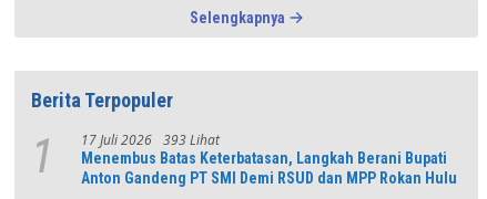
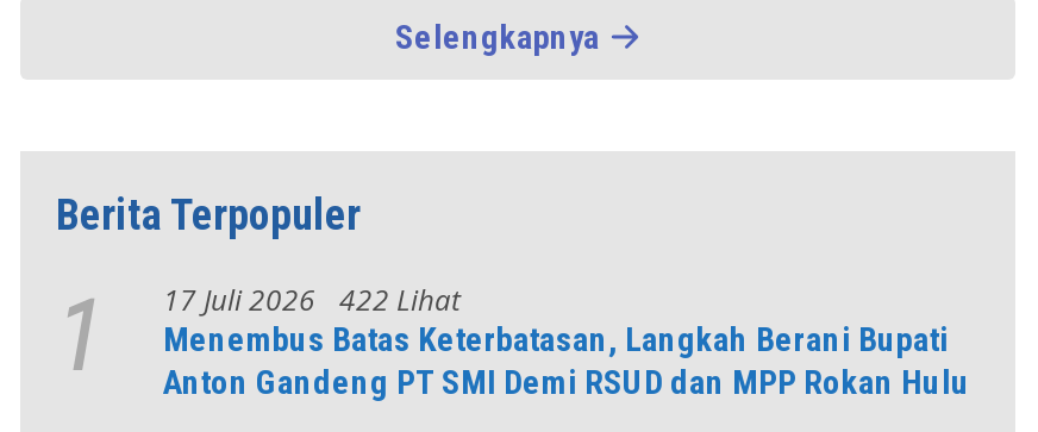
- 1 17 Juli 2026 393 Lihat Menembus Batas Keterbatasan, Langkah Berani Bupati Anton Gandeng PT SMI Demi RSUD dan MPP Rokan Hulu
+ 1 17 Juli 2026 422 Lihat Menembus Batas Keterbatasan, Langkah Berani Bupati Anton Gandeng PT SMI Demi RSUD dan MPP Rokan Hulu
